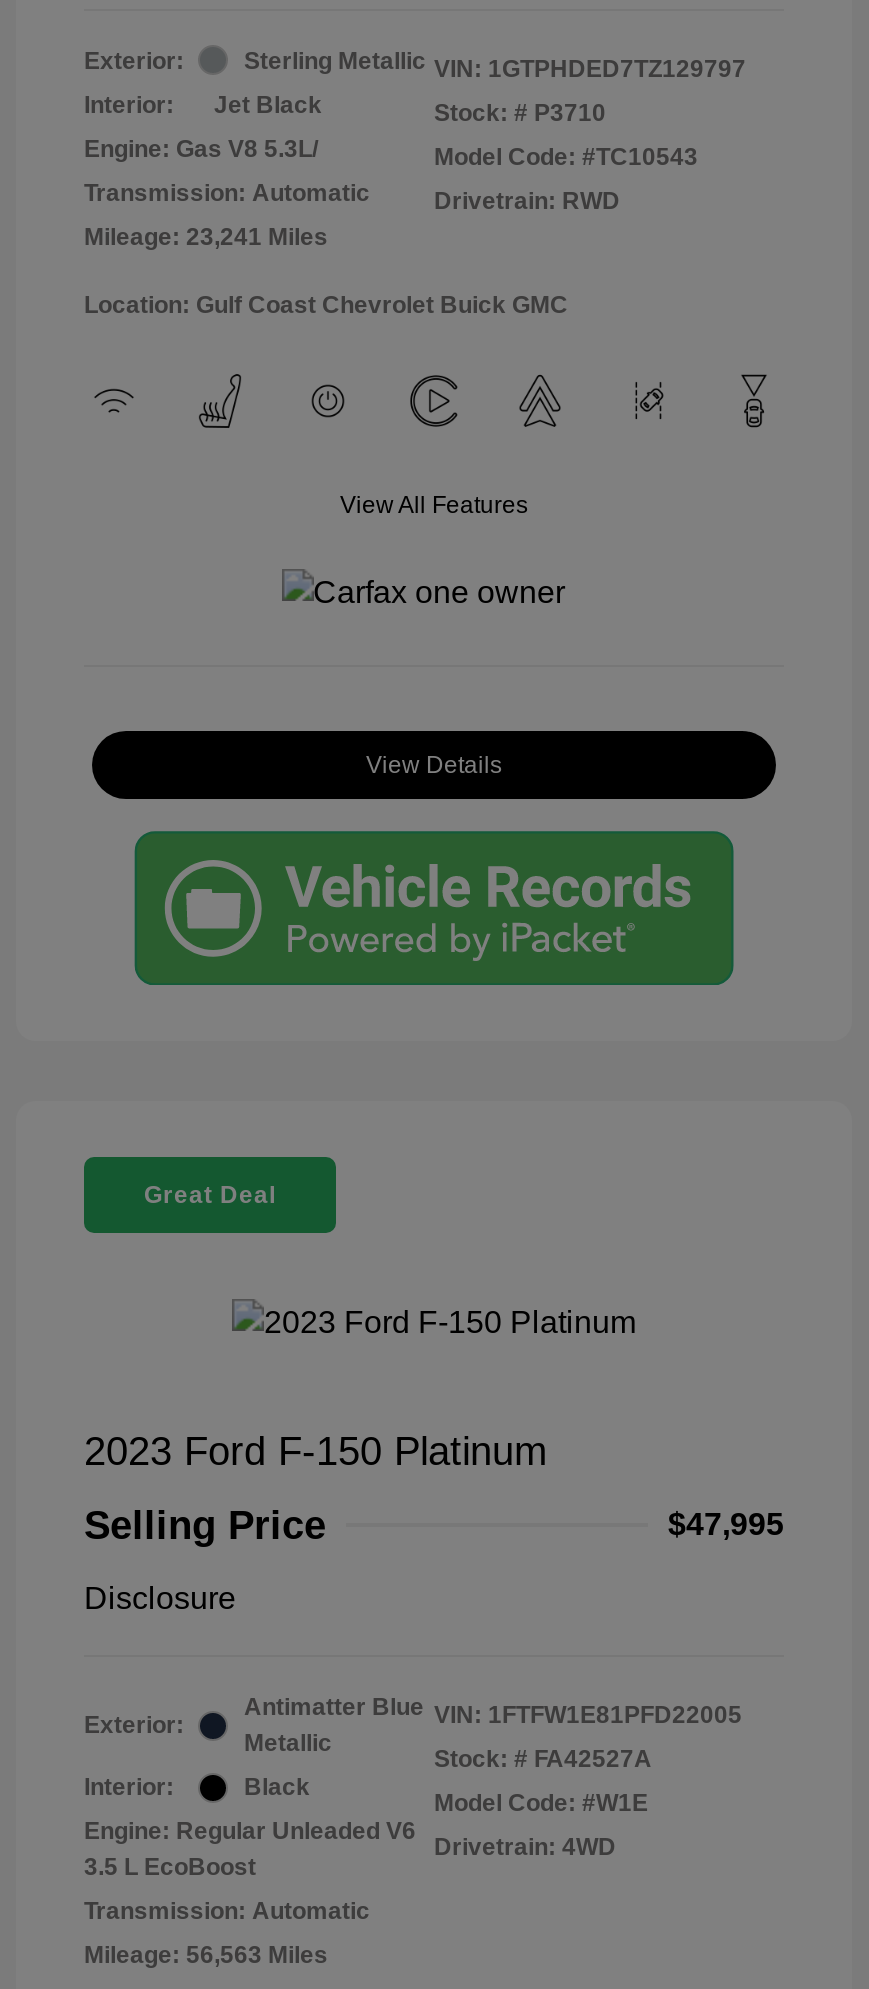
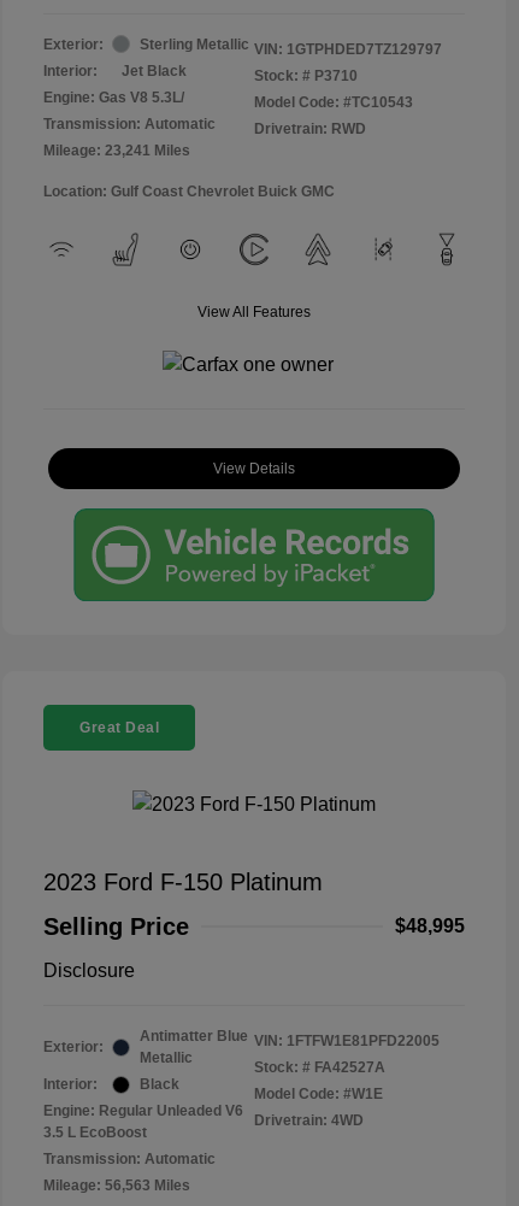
- $47,995
+ $48,995
